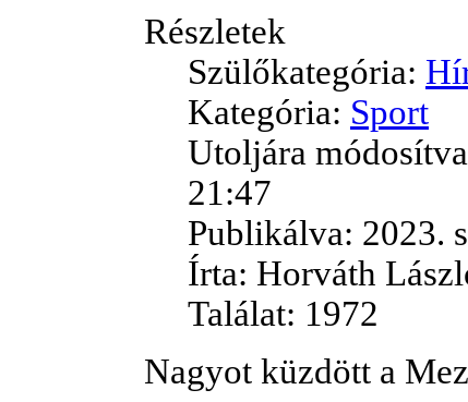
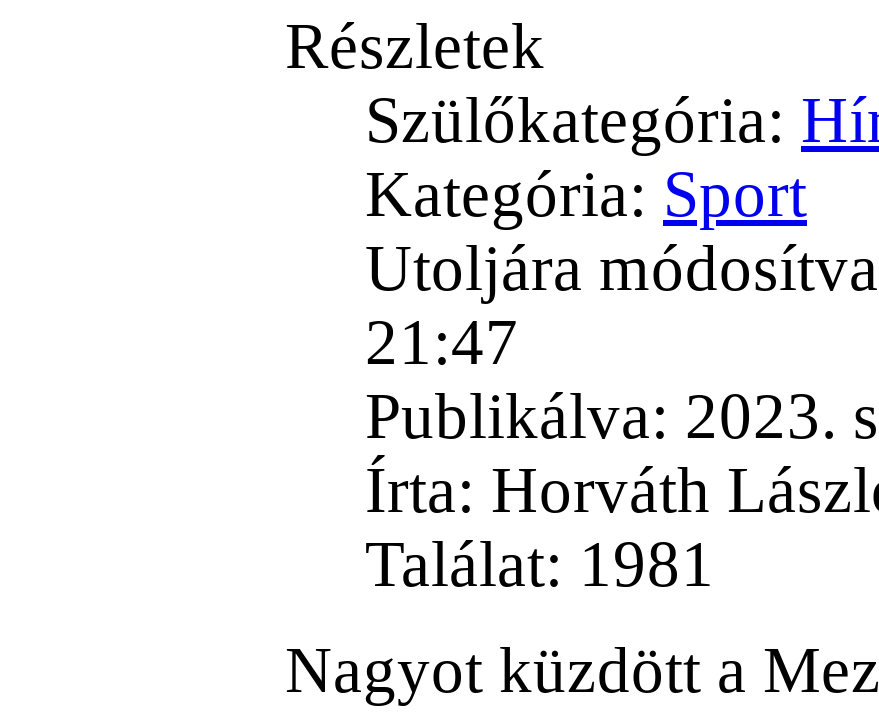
- Találat: 1972
+ Találat: 1981
